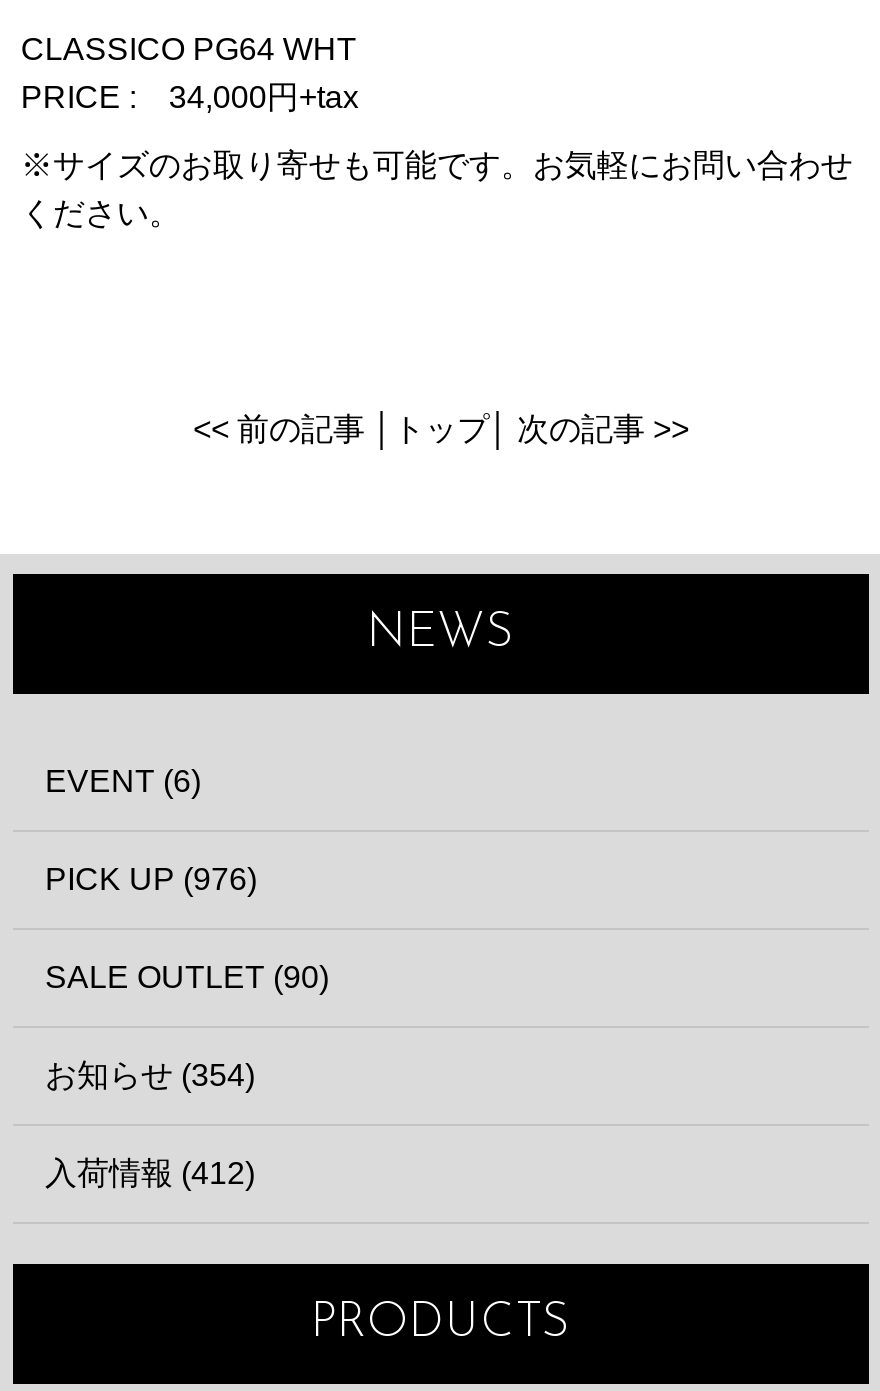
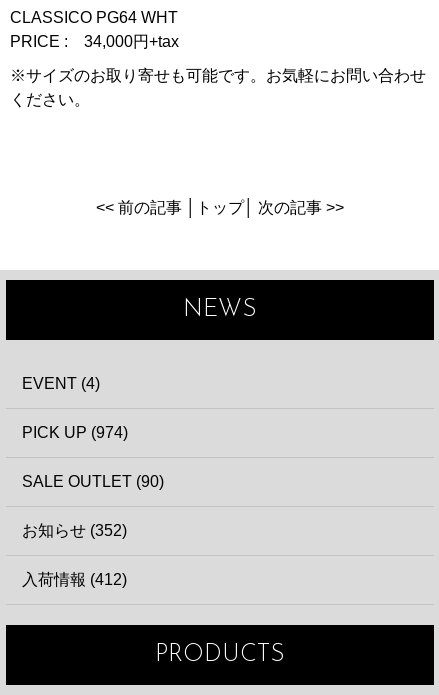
- EVENT (6)
+ EVENT (4)

- PICK UP (976)
+ PICK UP (974)

- お知らせ (354)
+ お知らせ (352)
